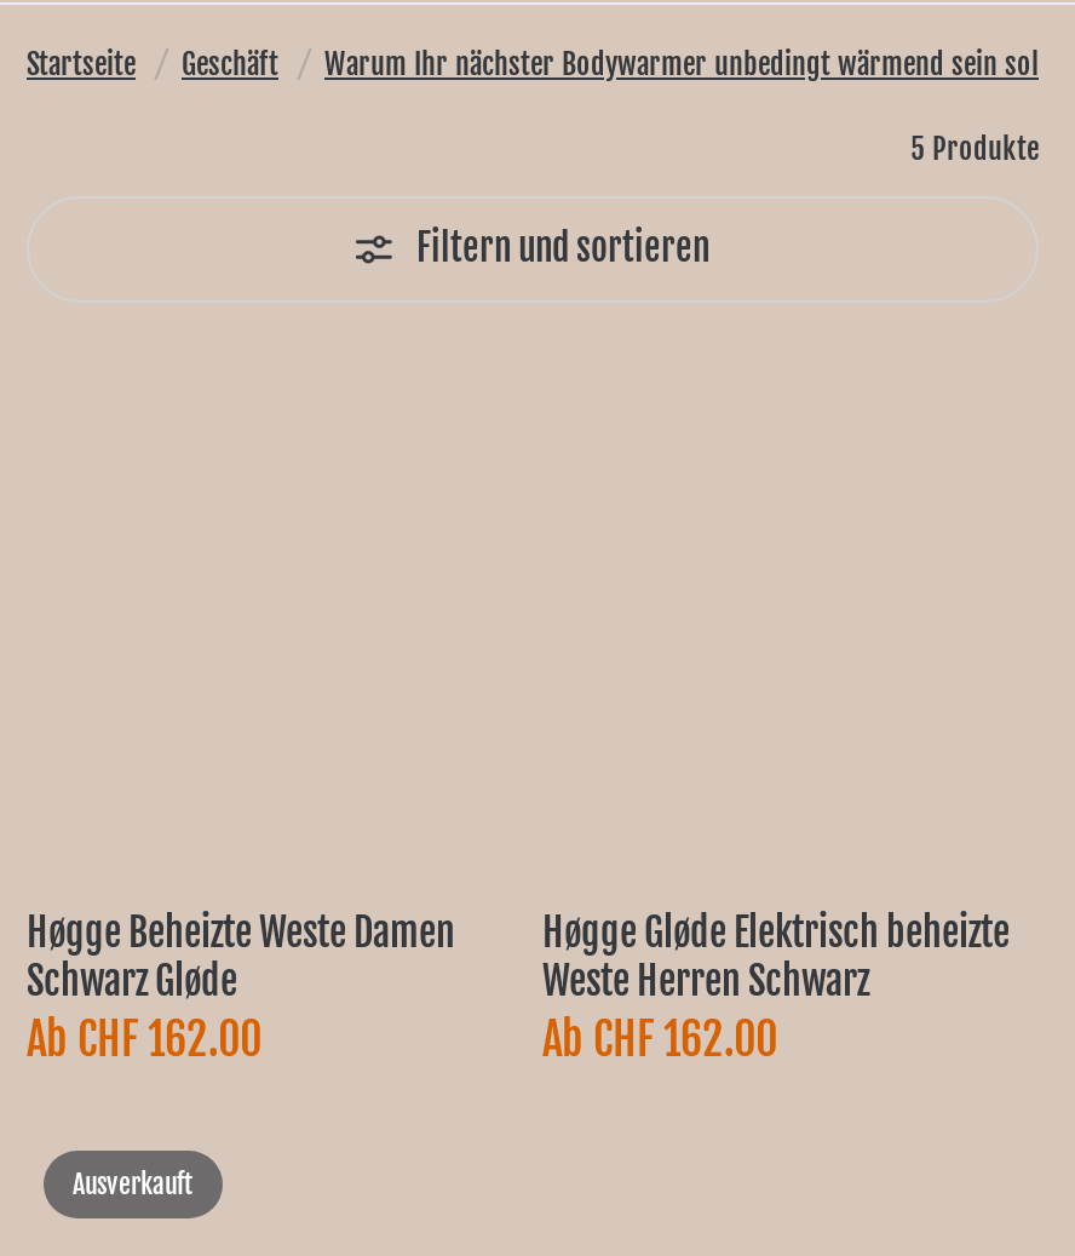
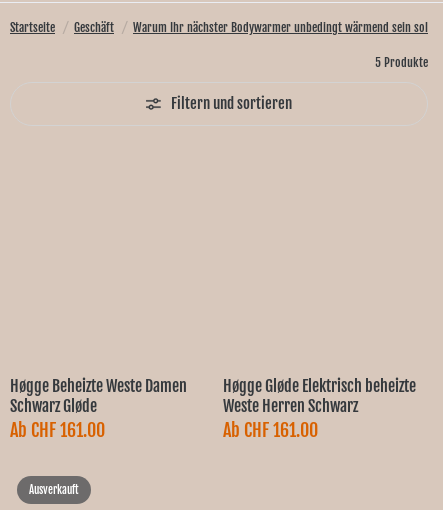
- Ab CHF 162.00
+ Ab CHF 161.00

- Ab CHF 162.00
+ Ab CHF 161.00
